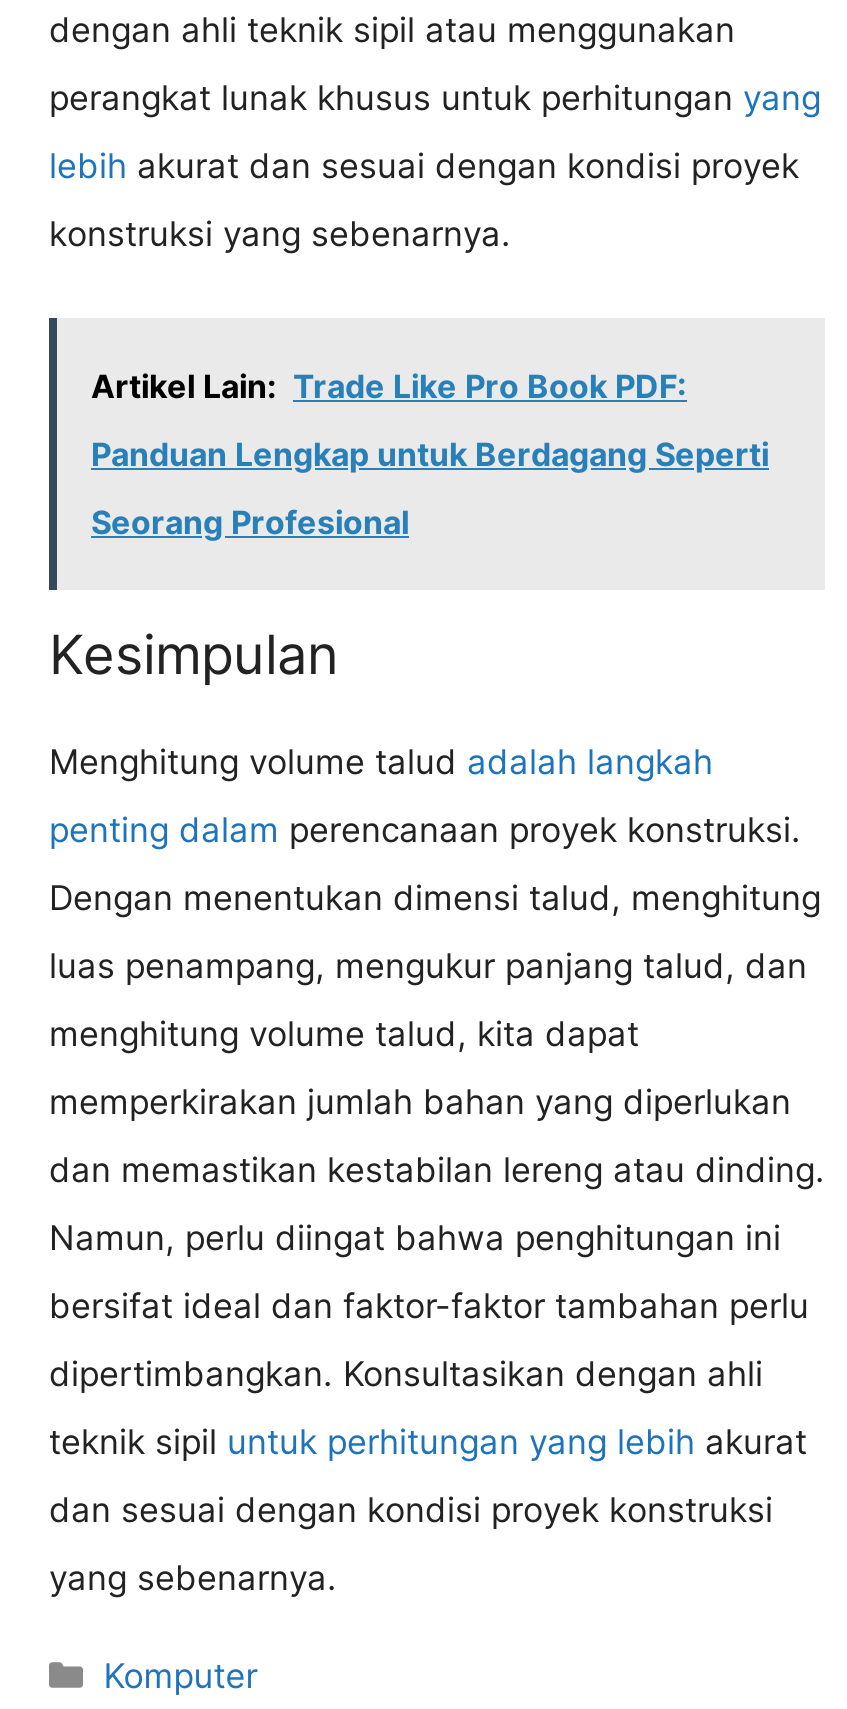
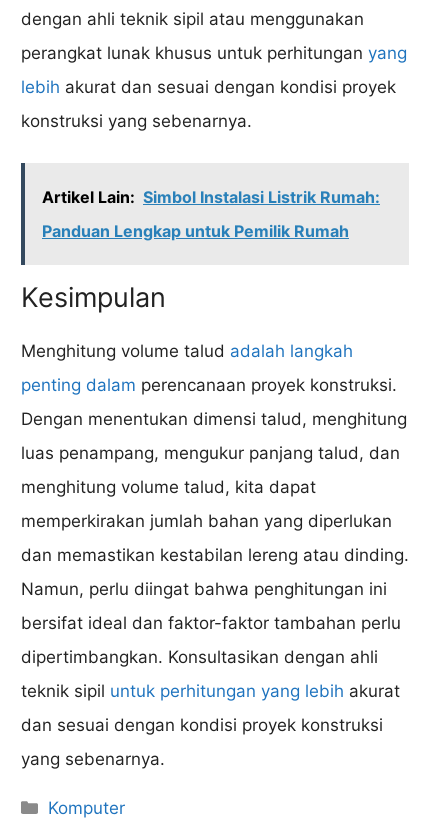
- Artikel Lain: Trade Like Pro Book PDF:
- Panduan Lengkap untuk Berdagang Seperti
- Seorang Profesional
+ Artikel Lain: Simbol Instalasi Listrik Rumah:
+ Panduan Lengkap untuk Pemilik Rumah
